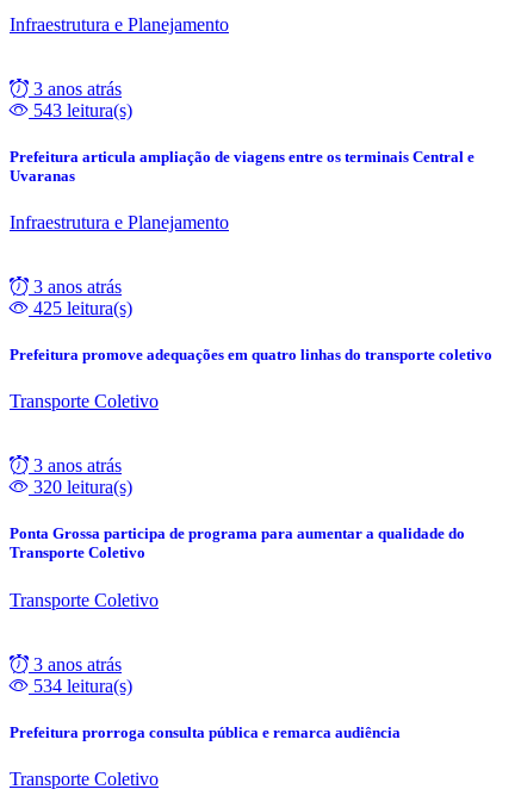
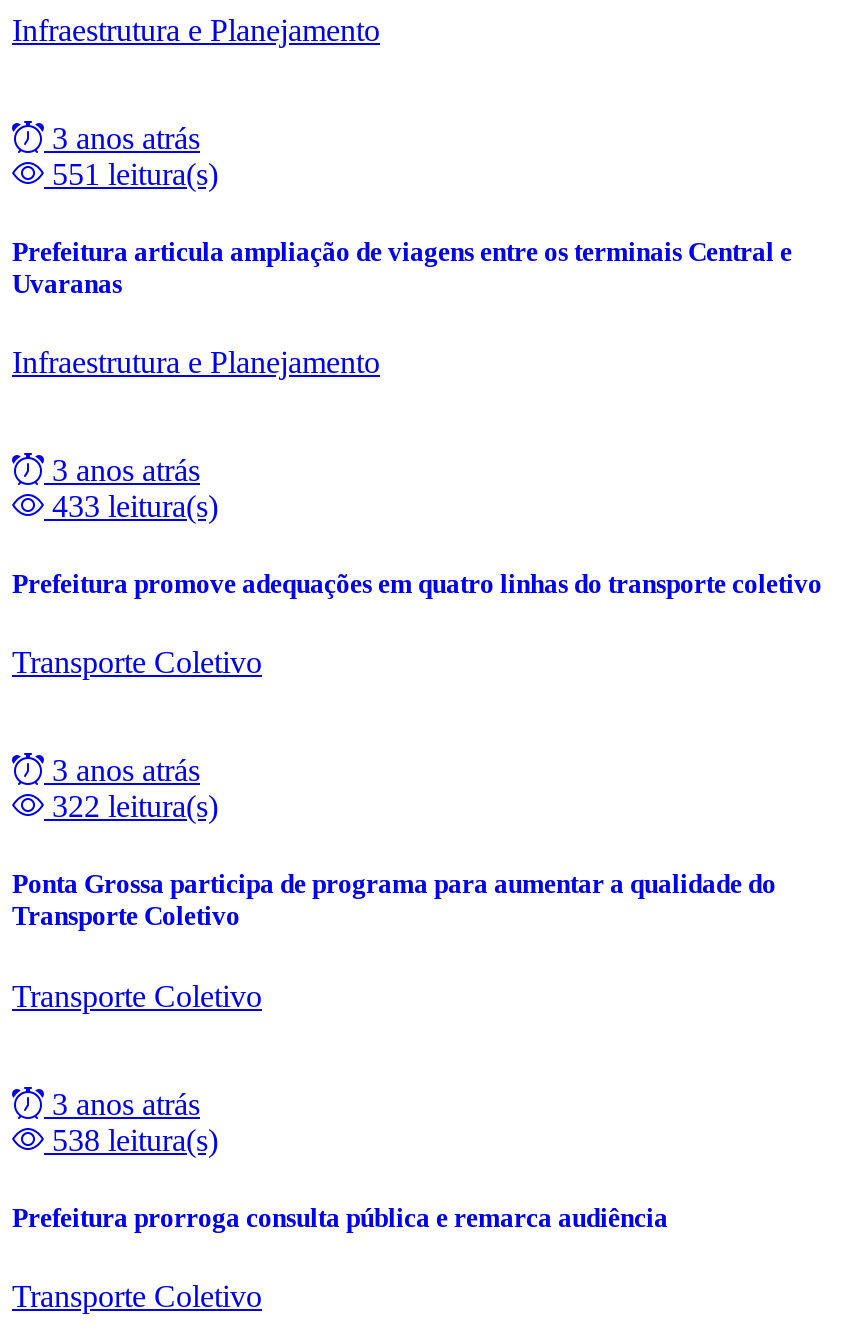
- 543 leitura(s)
+ 551 leitura(s)

- 425 leitura(s)
+ 433 leitura(s)

- 320 leitura(s)
+ 322 leitura(s)

- 534 leitura(s)
+ 538 leitura(s)
